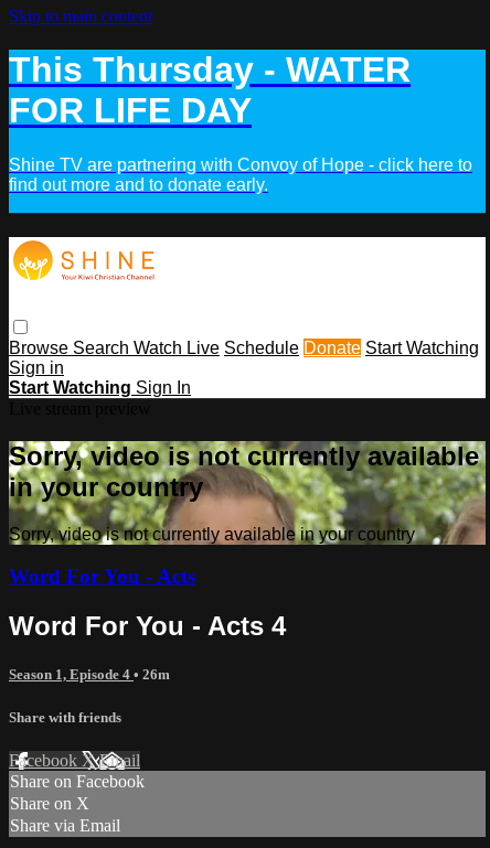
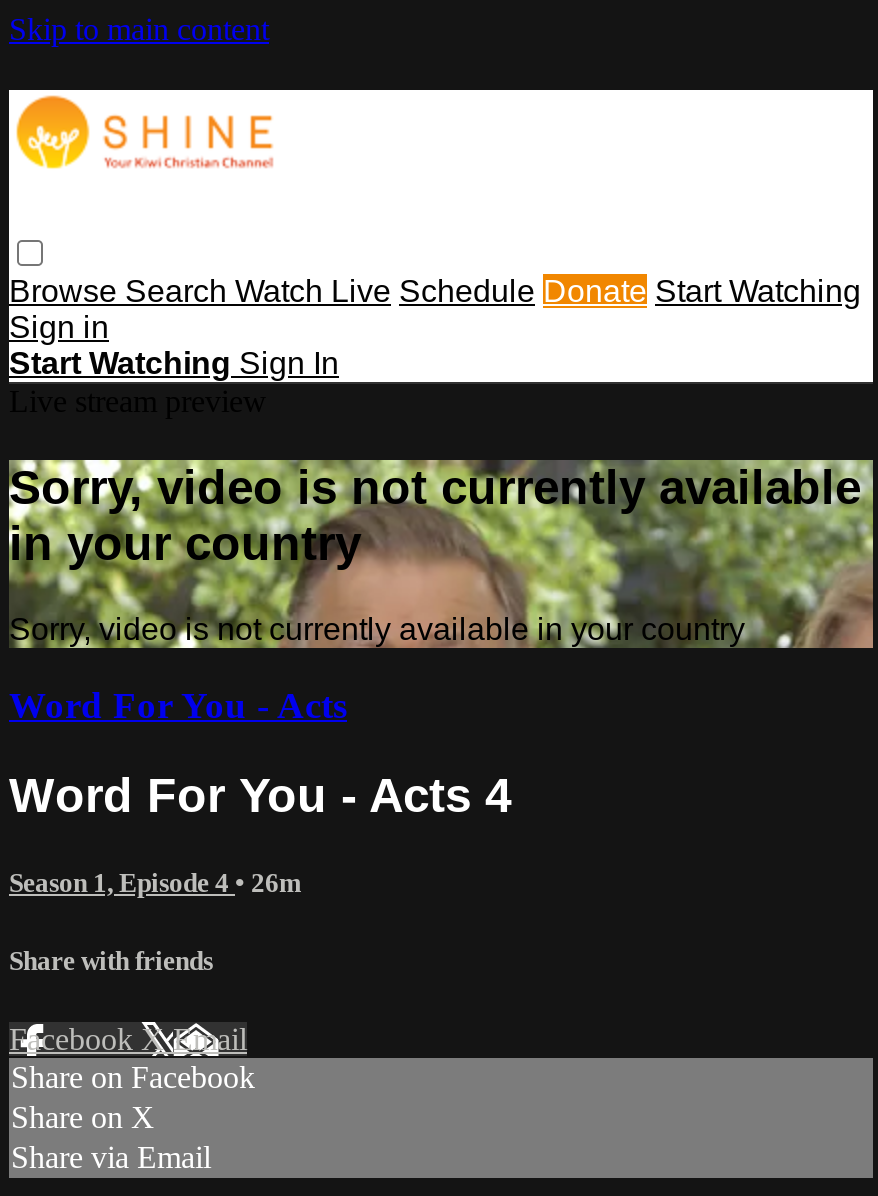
- This Thursday - WATER
- FOR LIFE DAY
- Shine TV are partnering with Convoy of Hope - click here to
- find out more and to donate early.
